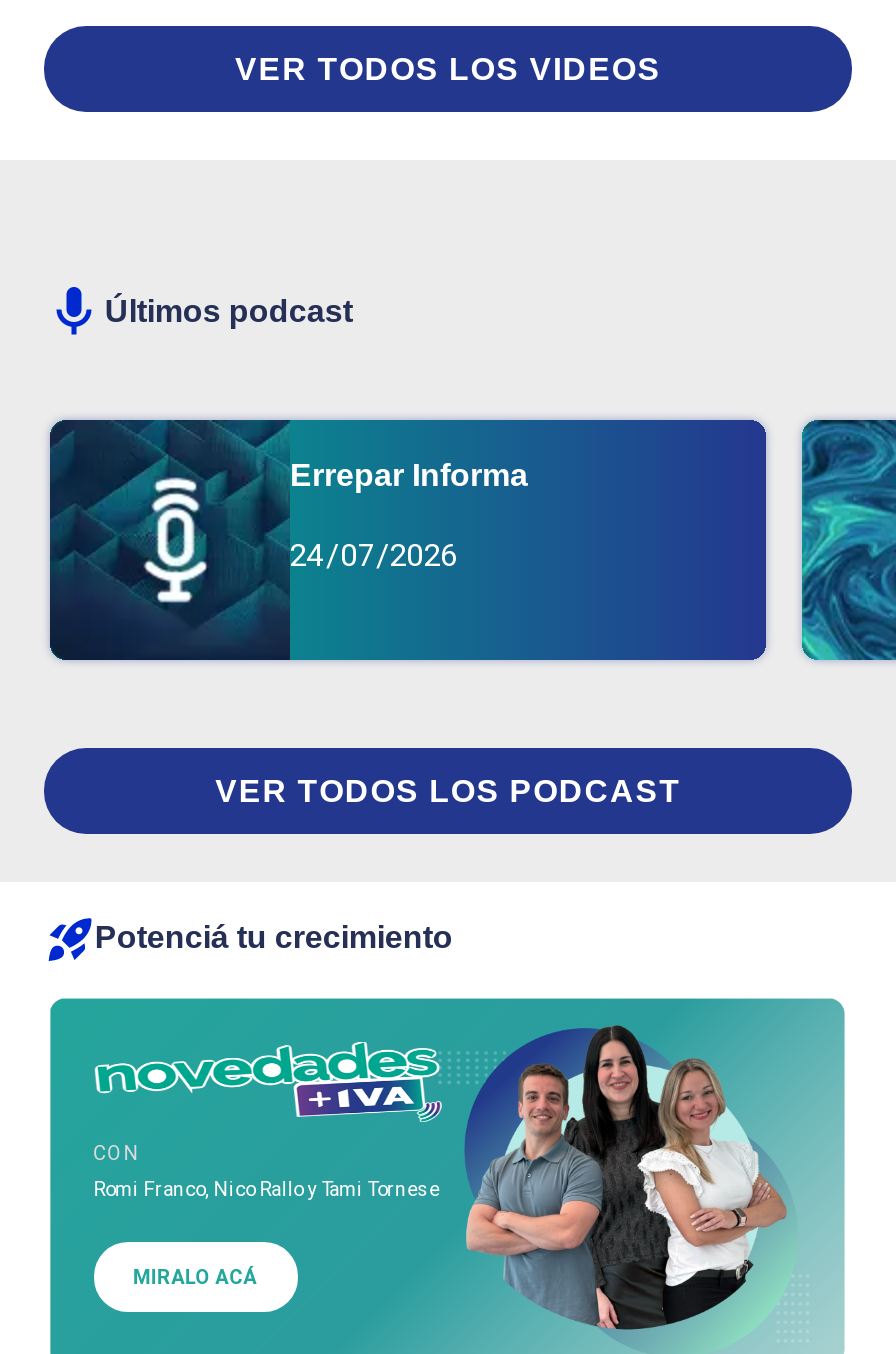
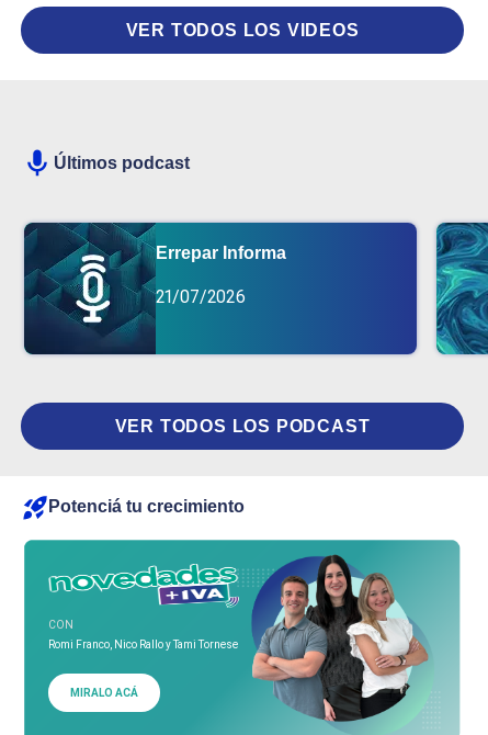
- 24/07/2026
+ 21/07/2026
